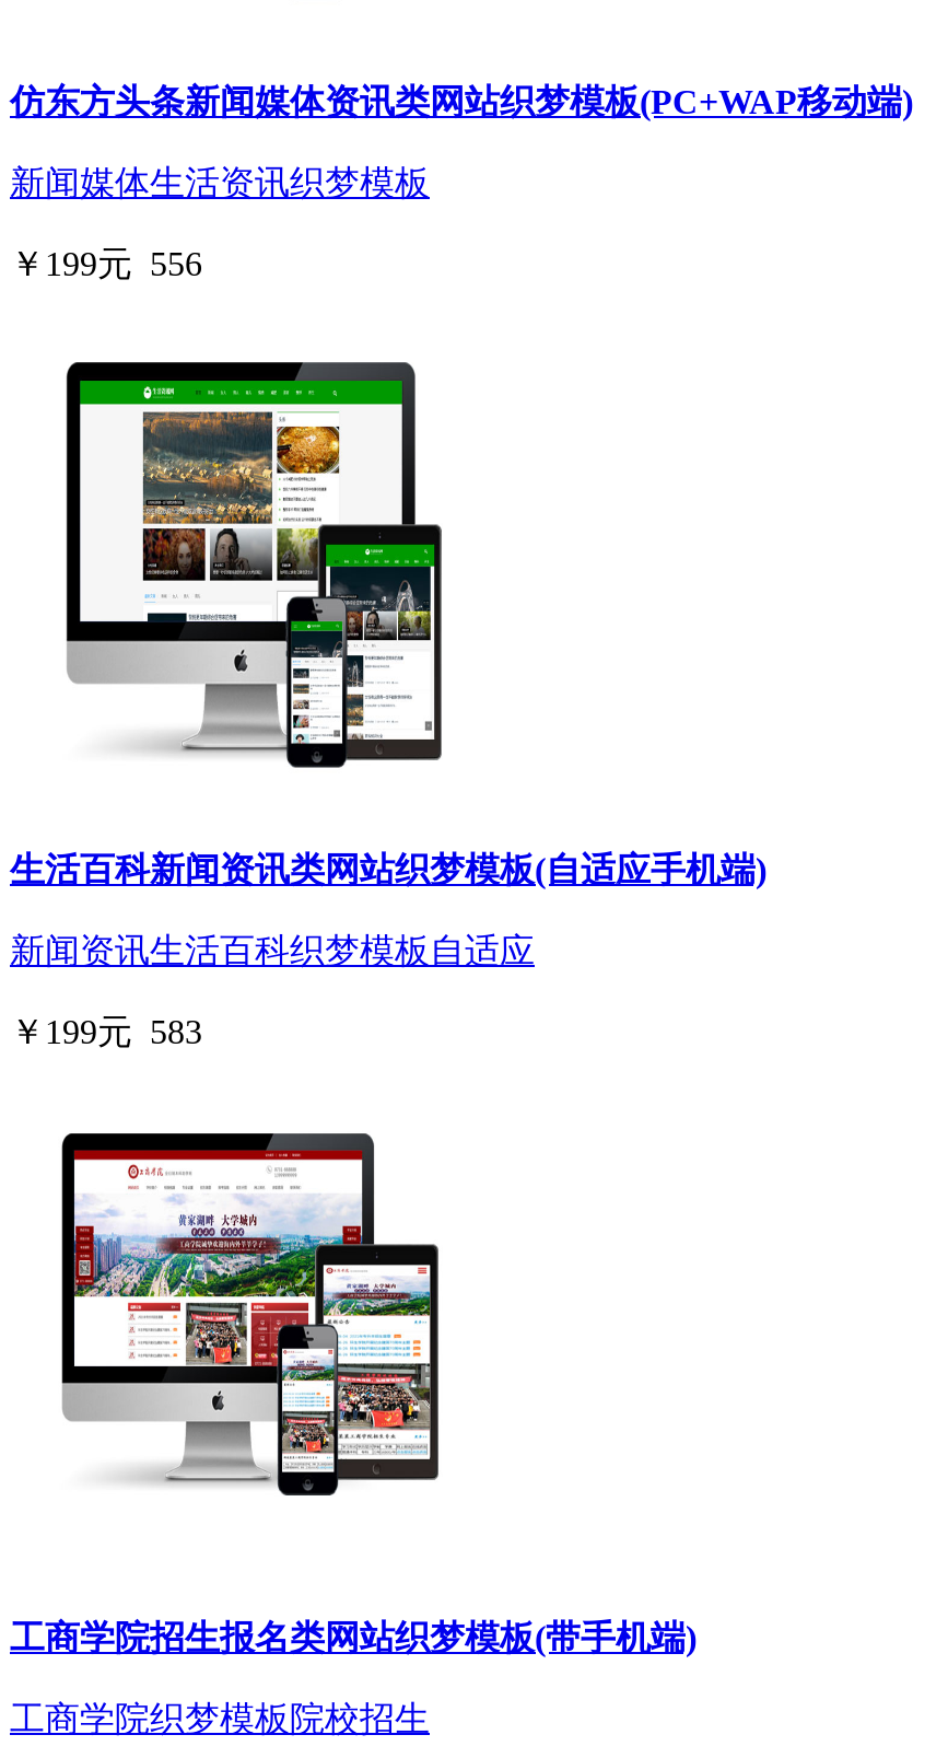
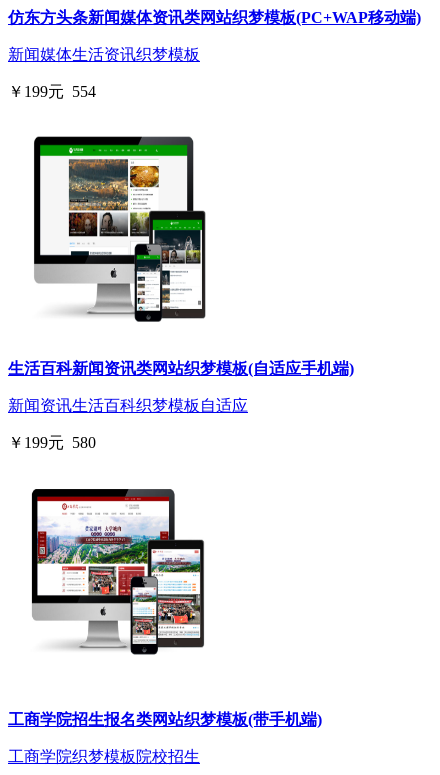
- ￥199元556
+ ￥199元554

- ￥199元583
+ ￥199元580
